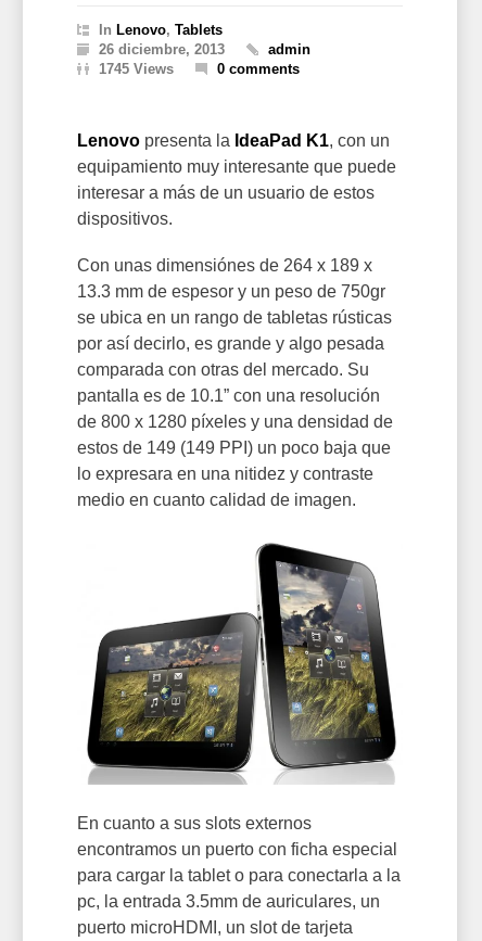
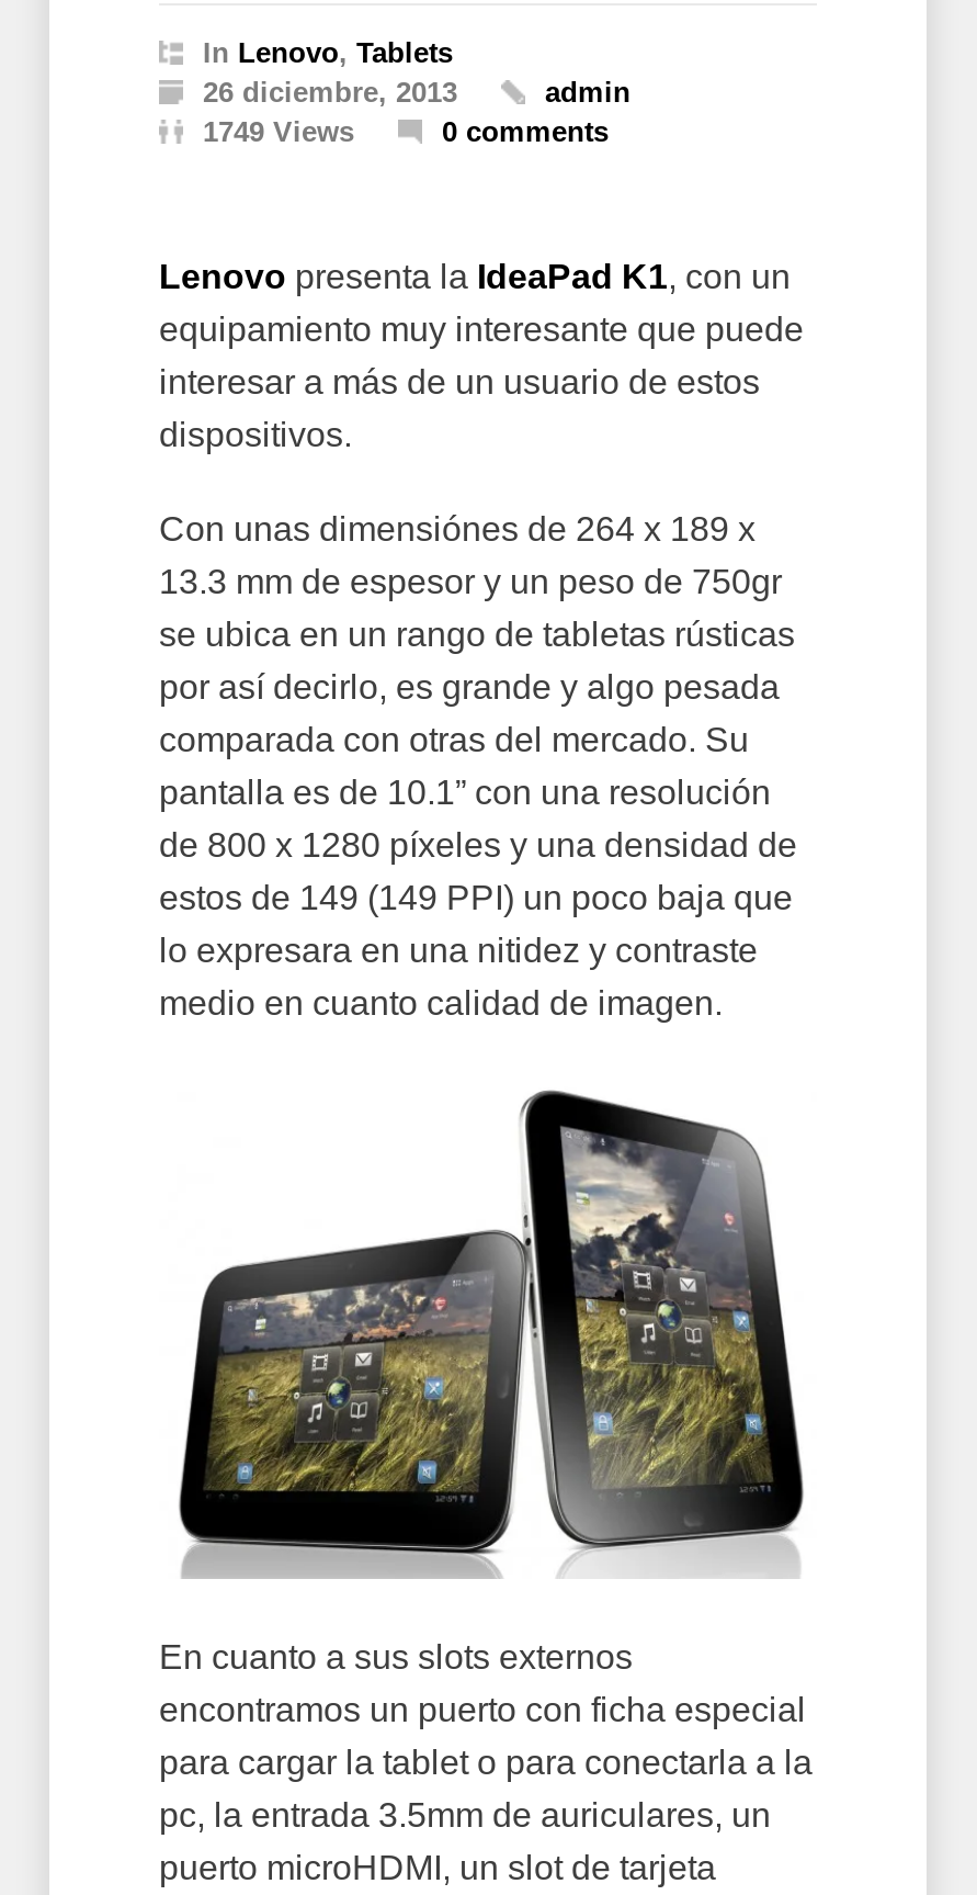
- 1745 Views
+ 1749 Views
